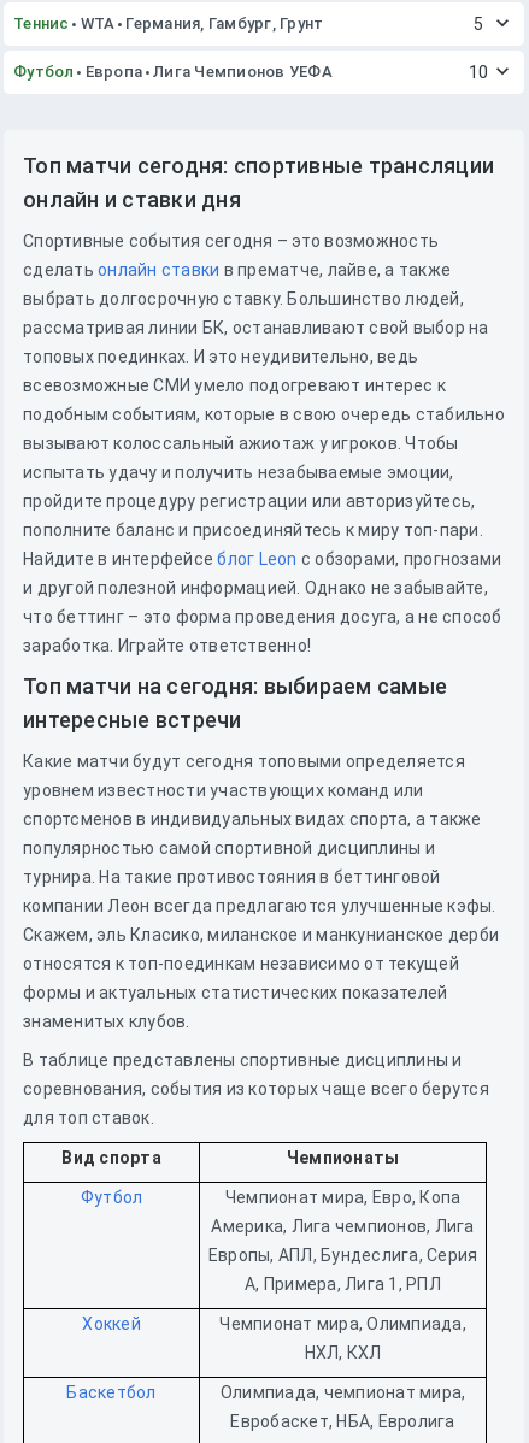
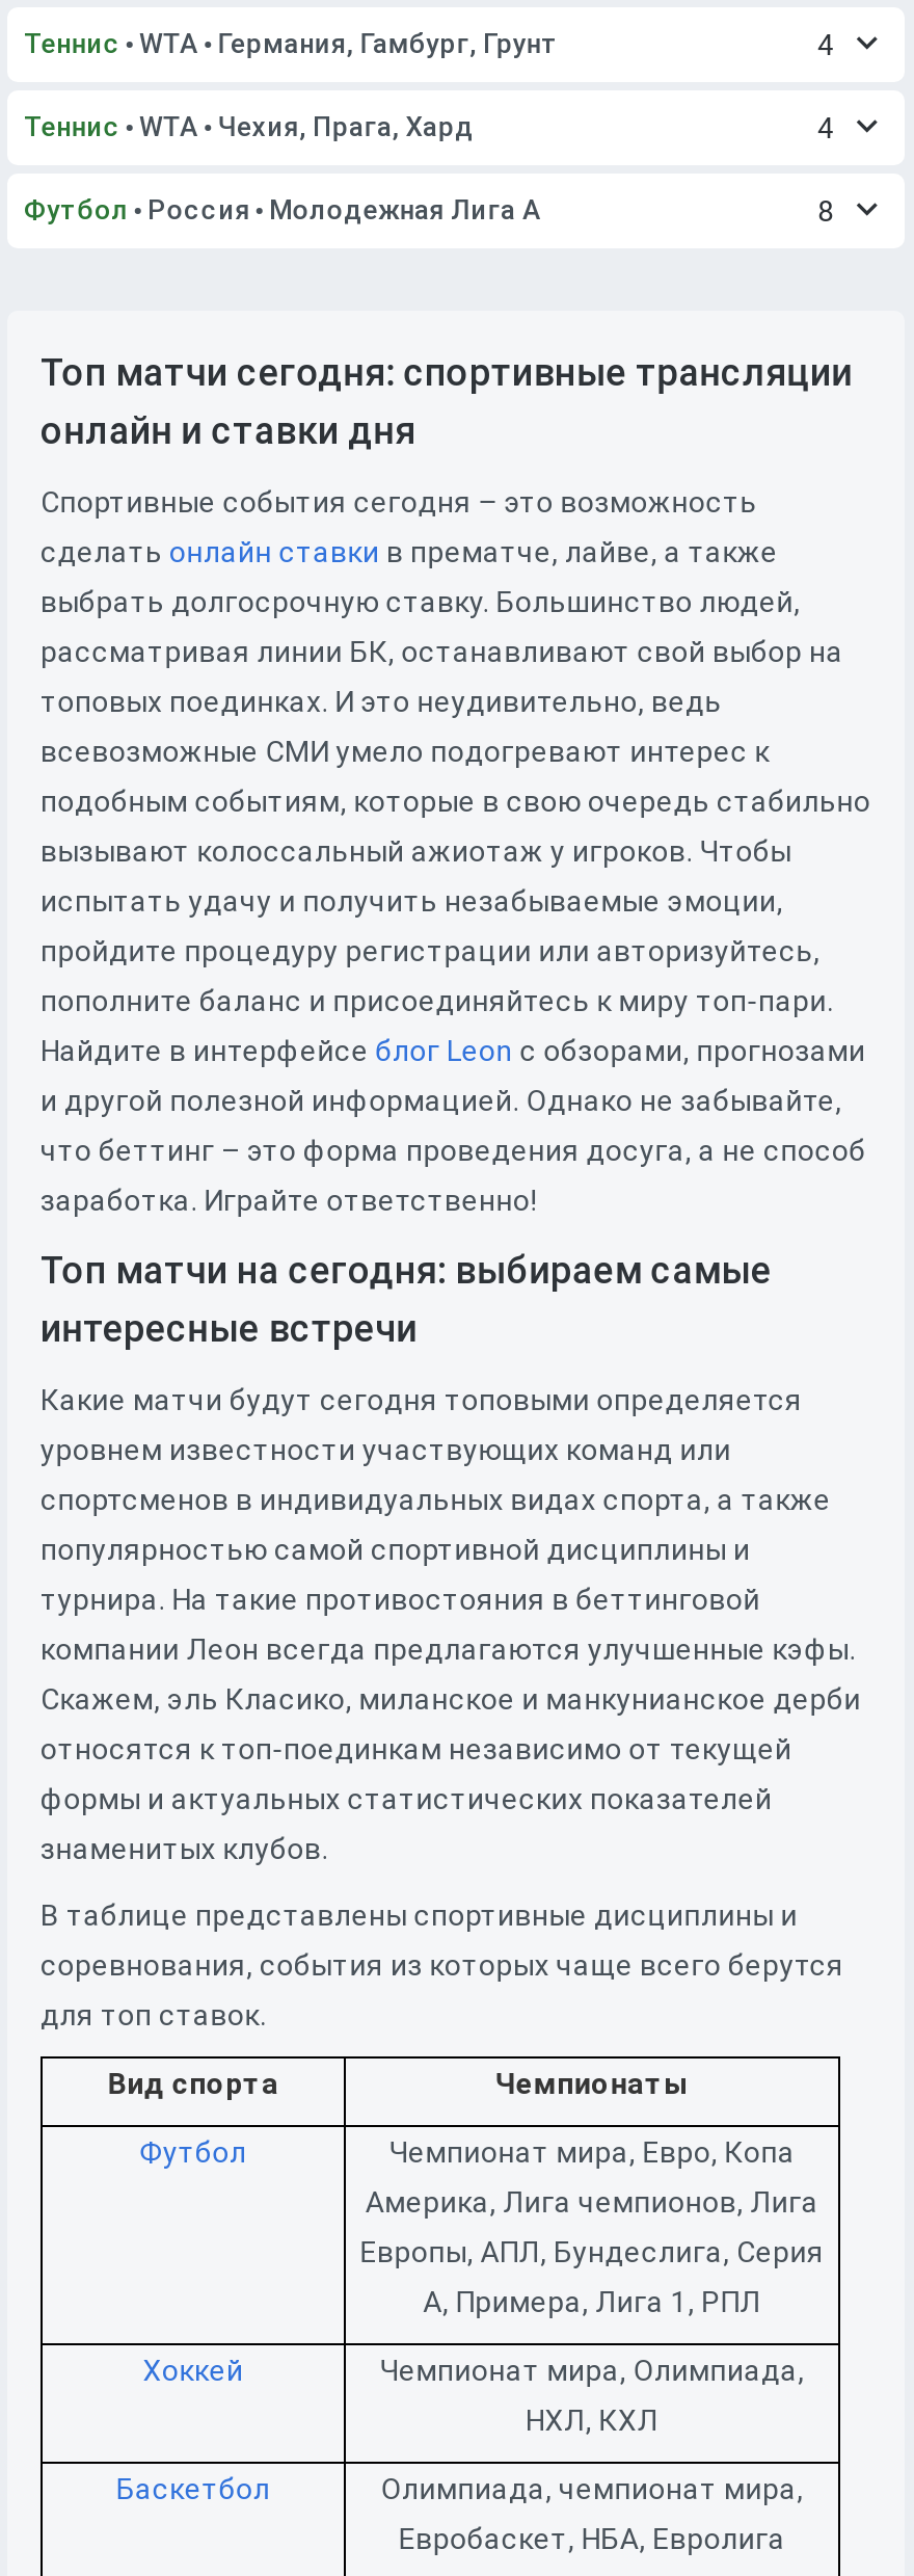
- 5
- Футбол Европа Лига Чемпионов УЕФА
- 10
+ 4
+ Теннис WTA Чехия, Прага, Хард
+ 4
+ Футбол Россия Молодежная Лига А
+ 8
